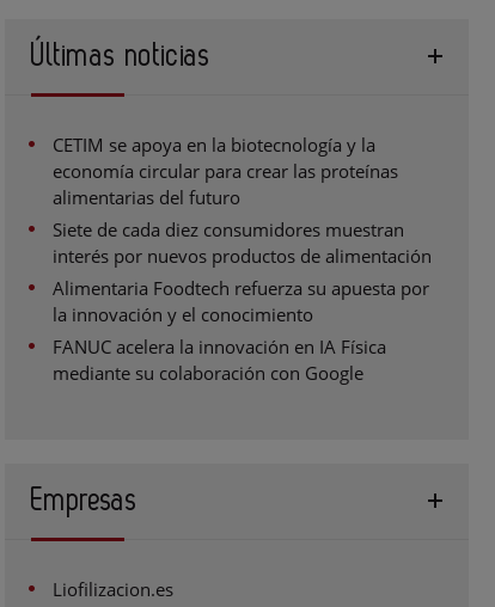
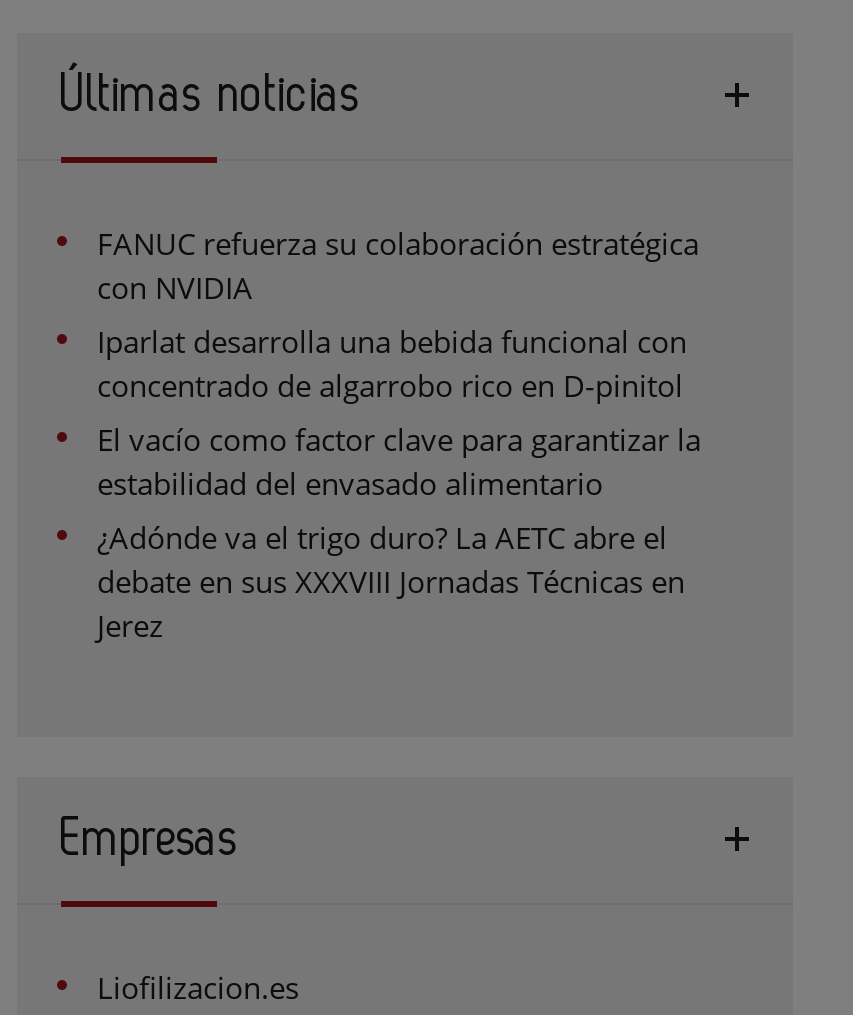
- CETIM se apoya en la biotecnología y la
- economía circular para crear las proteínas
- alimentarias del futuro
- Siete de cada diez consumidores muestran
- interés por nuevos productos de alimentación
- Alimentaria Foodtech refuerza su apuesta por
- la innovación y el conocimiento
- FANUC acelera la innovación en IA Física
- mediante su colaboración con Google
+ FANUC refuerza su colaboración estratégica
+ con NVIDIA
+ Iparlat desarrolla una bebida funcional con
+ concentrado de algarrobo rico en D-pinitol
+ El vacío como factor clave para garantizar la
+ estabilidad del envasado alimentario
+ ¿Adónde va el trigo duro? La AETC abre el
+ debate en sus XXXVIII Jornadas Técnicas en
+ Jerez
